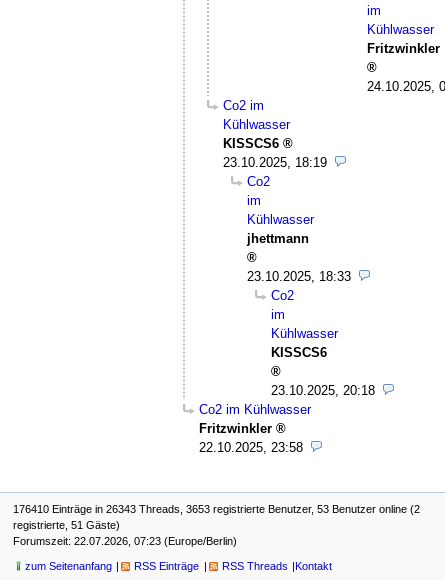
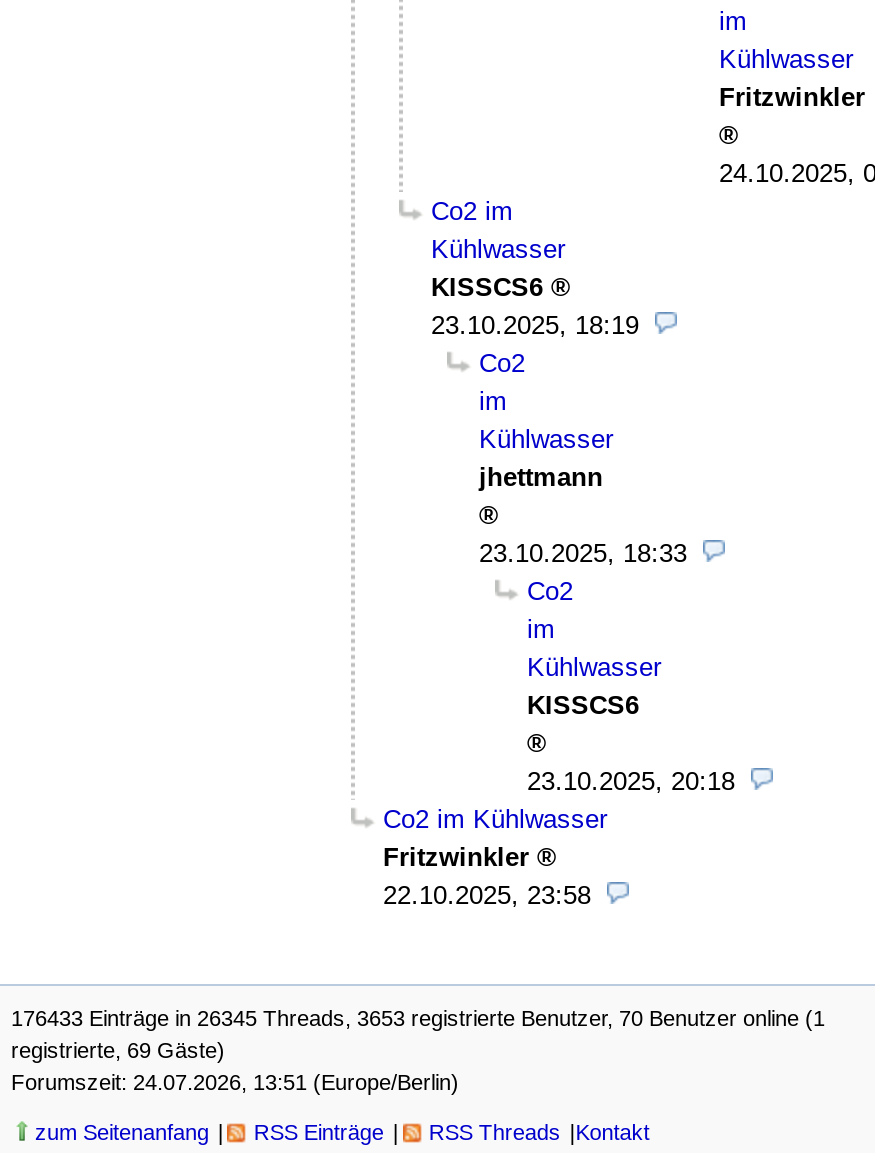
- 176410 Einträge in 26343 Threads, 3653 registrierte Benutzer, 53 Benutzer online (2
+ 176433 Einträge in 26345 Threads, 3653 registrierte Benutzer, 70 Benutzer online (1

- registrierte, 51 Gäste)
+ registrierte, 69 Gäste)

- Forumszeit: 22.07.2026, 07:23 (Europe/Berlin)
+ Forumszeit: 24.07.2026, 13:51 (Europe/Berlin)
